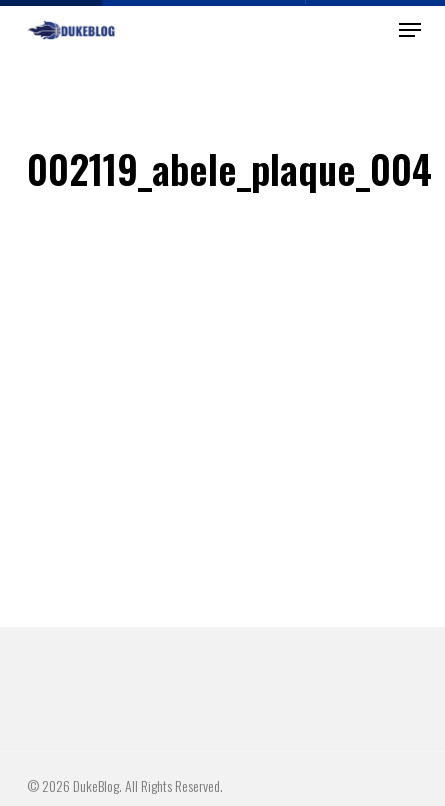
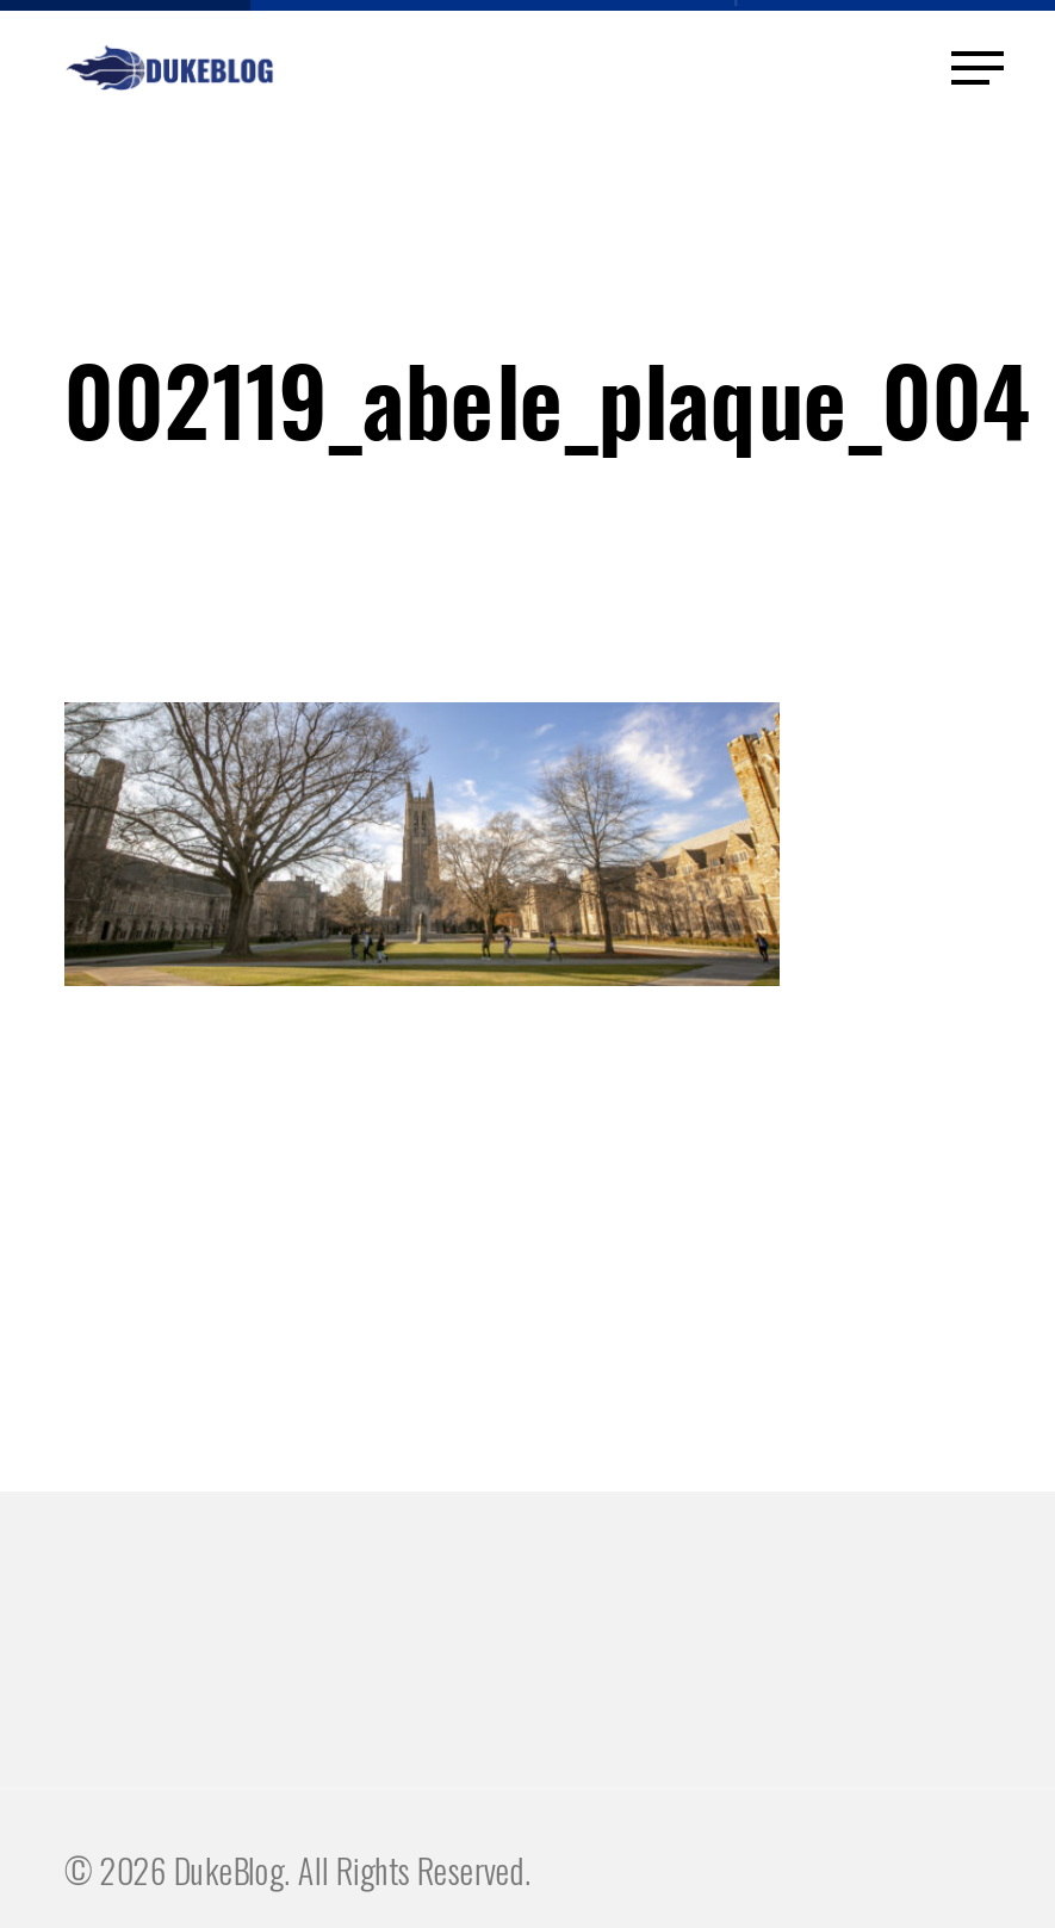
+ [image]
